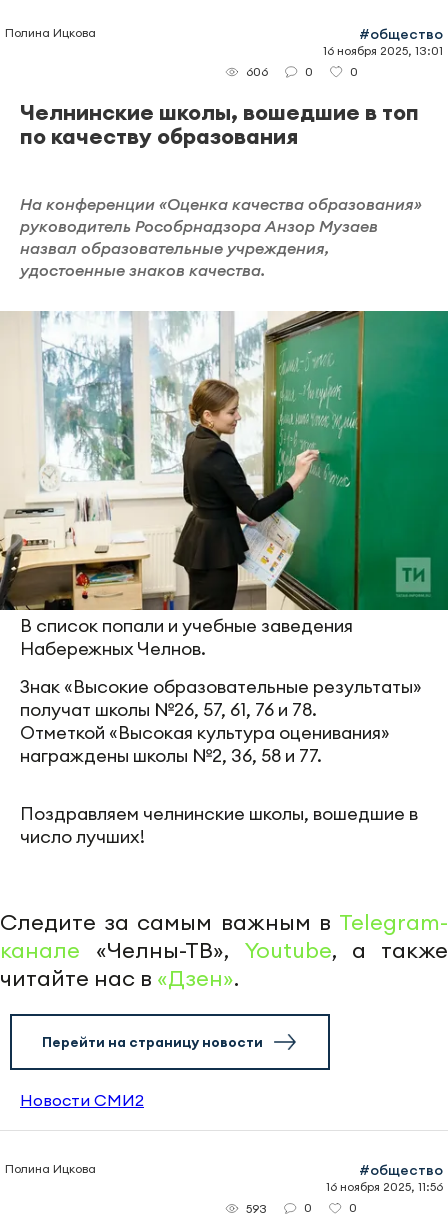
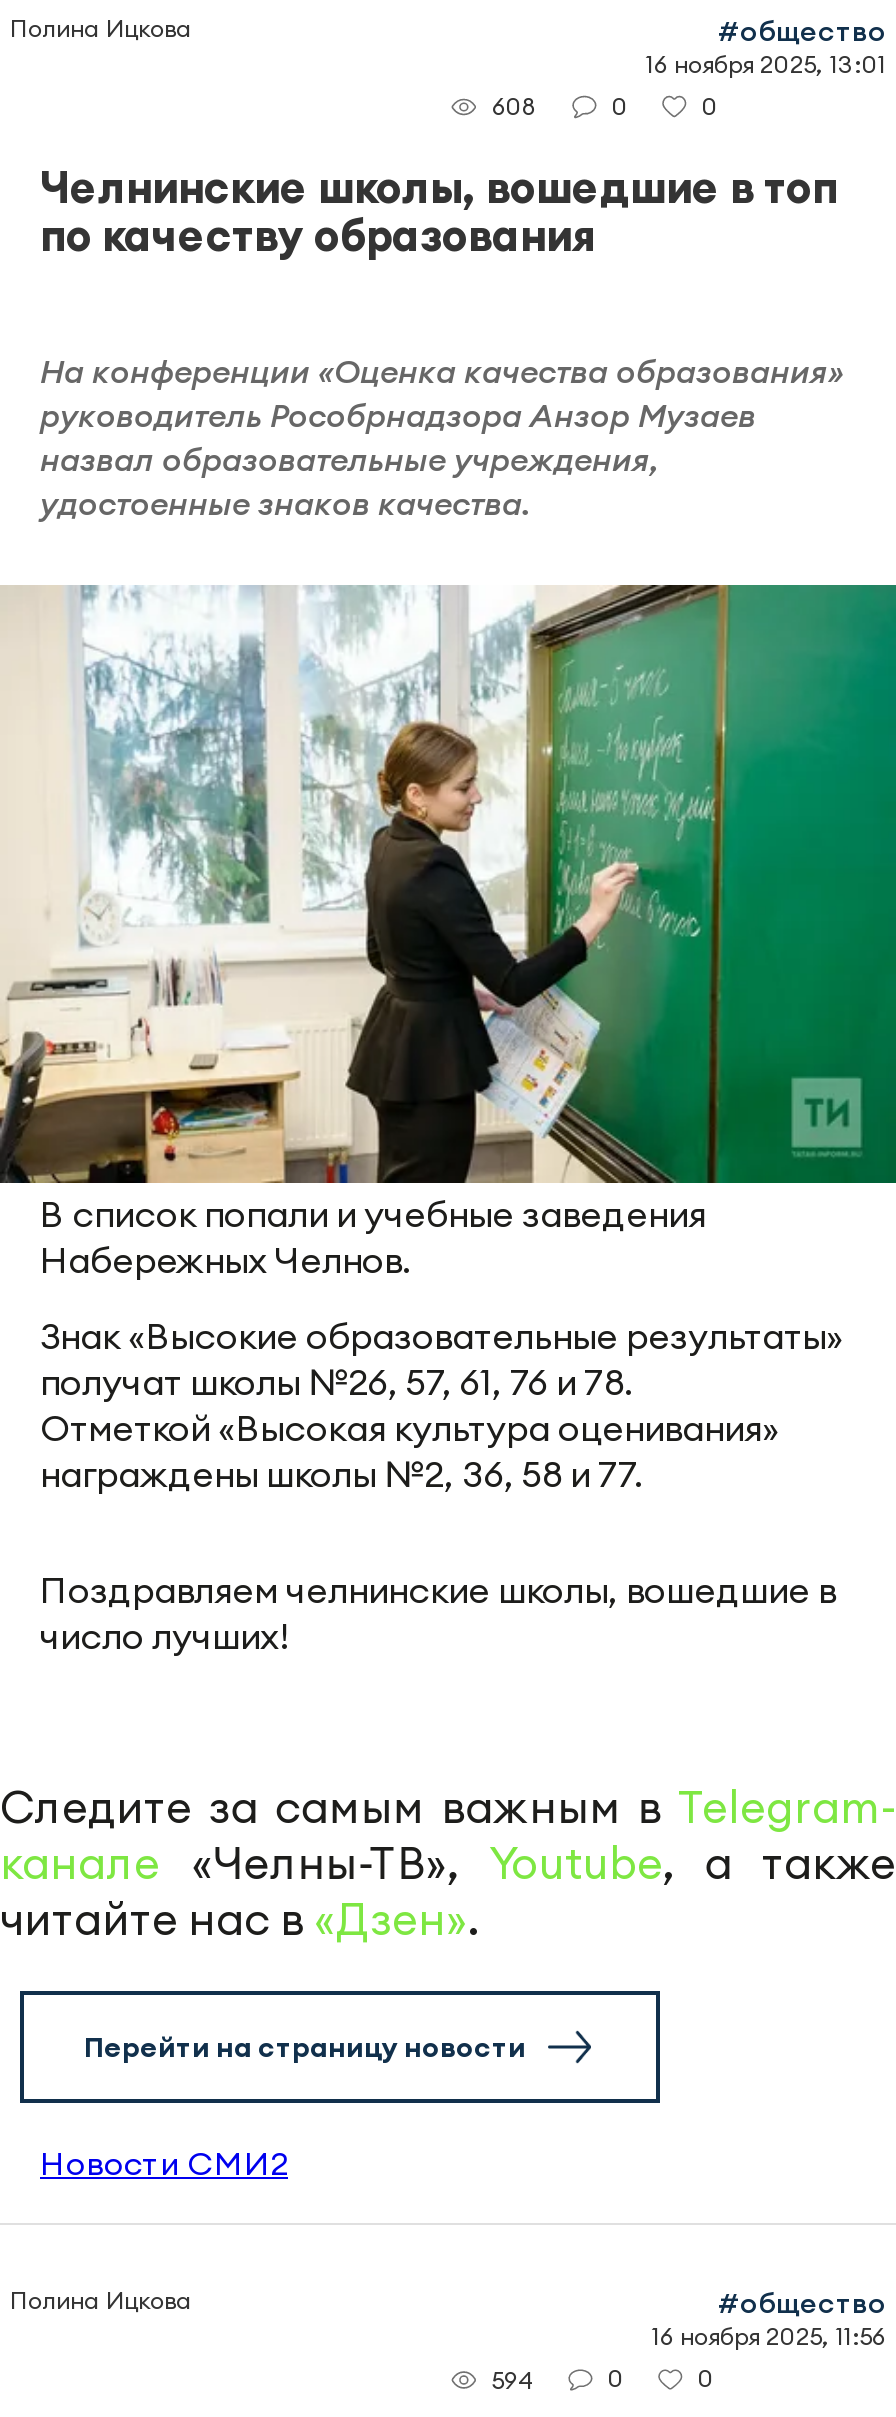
- 606
+ 608

- 593
+ 594
